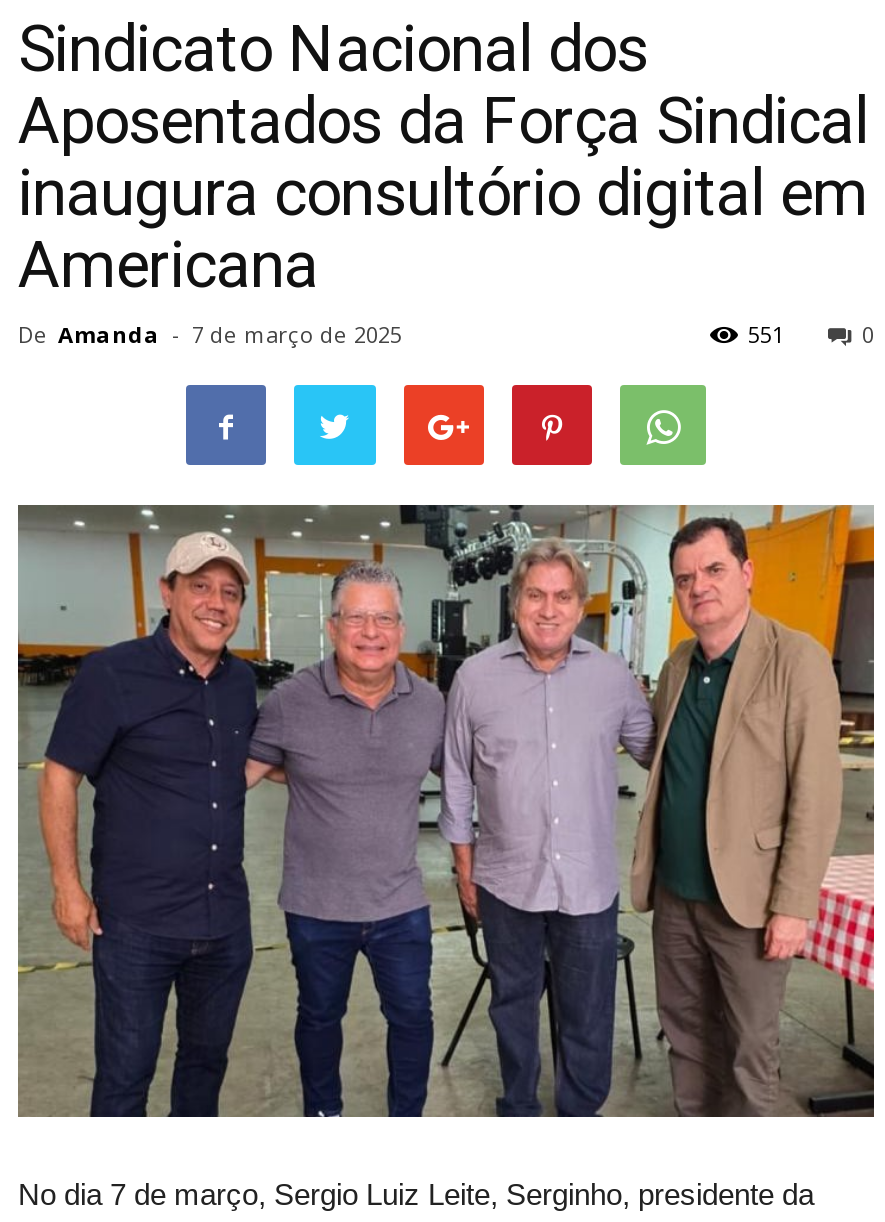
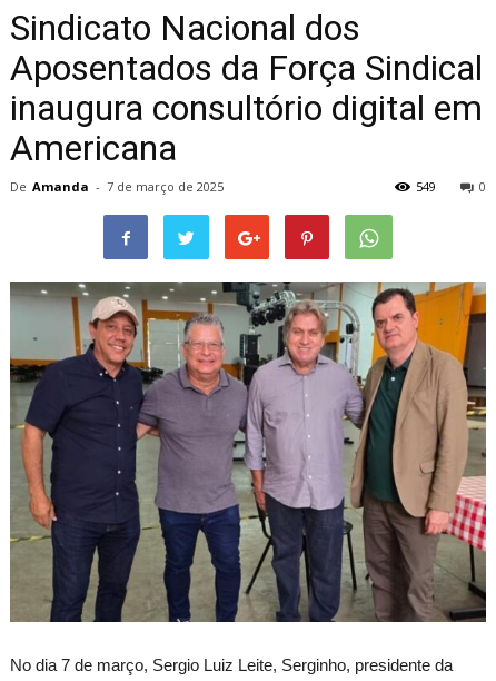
- 551
+ 549
